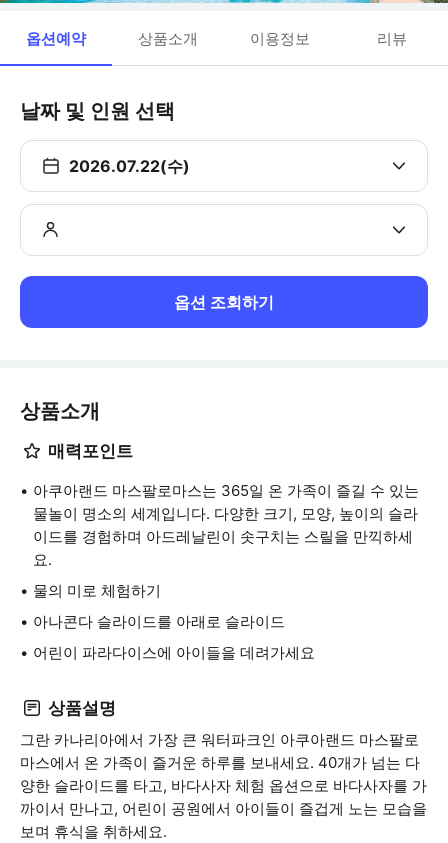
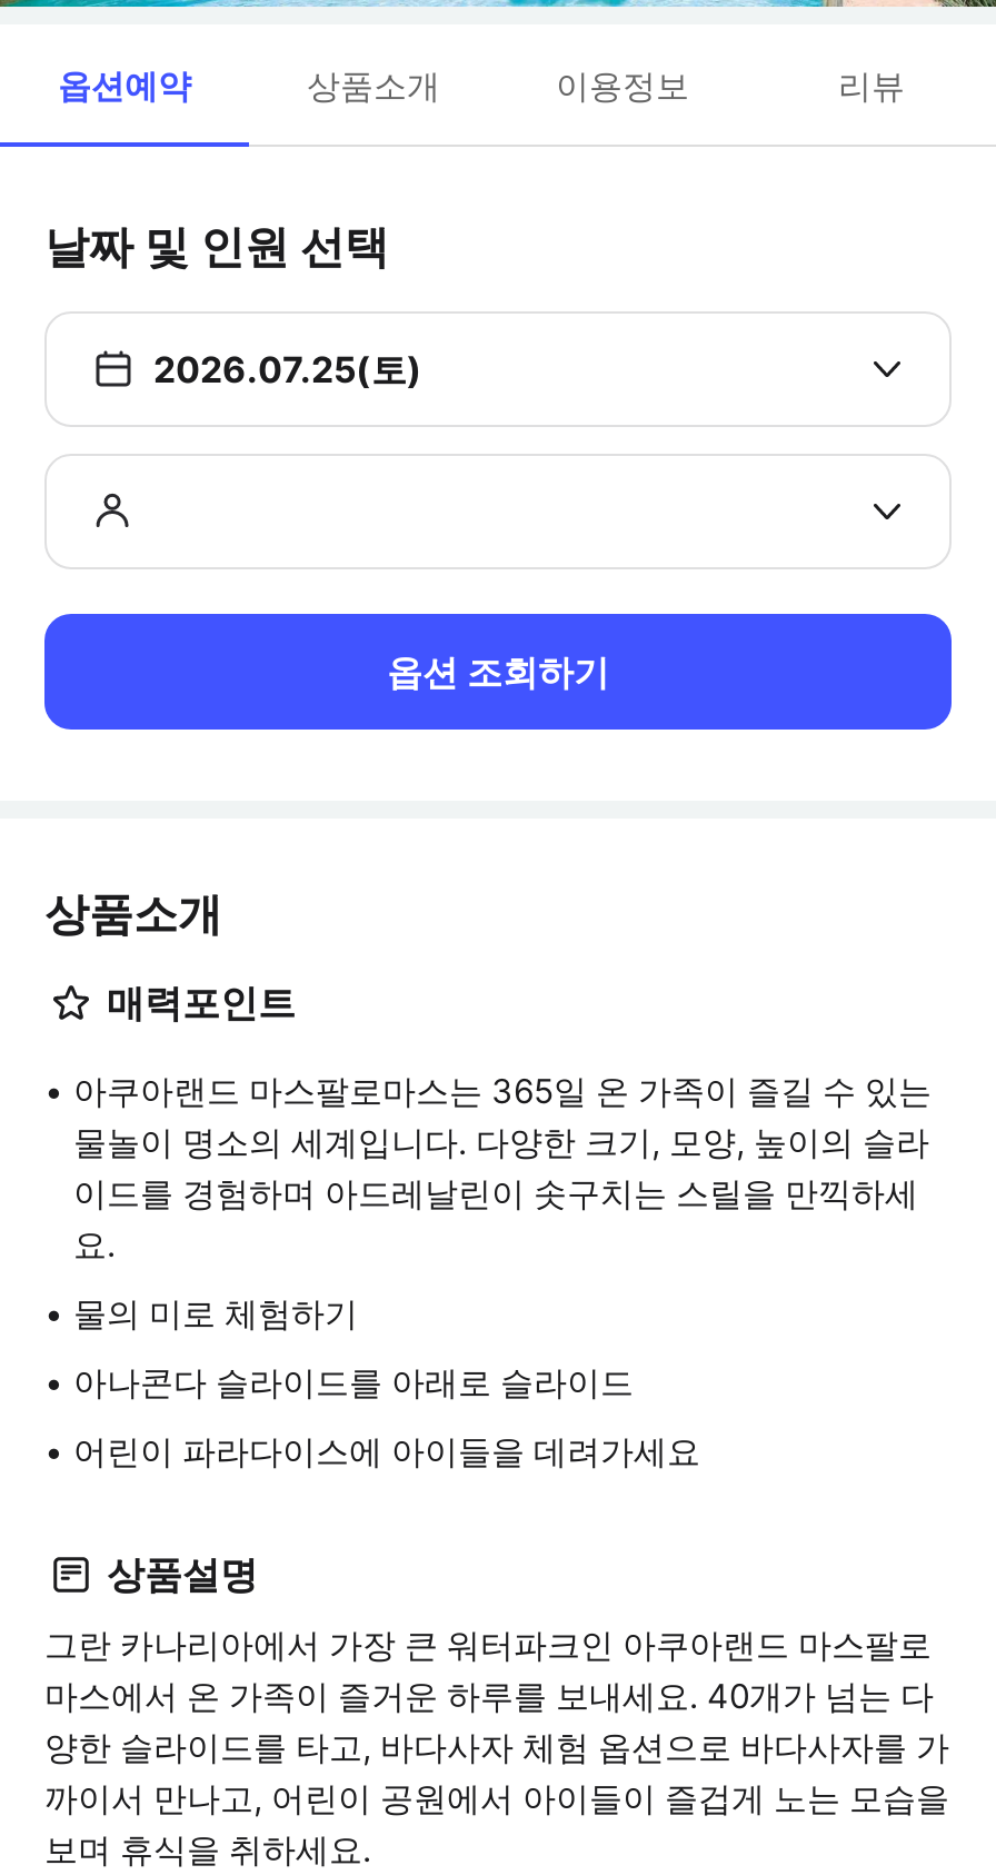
- 2026.07.22(수)
+ 2026.07.25(토)
